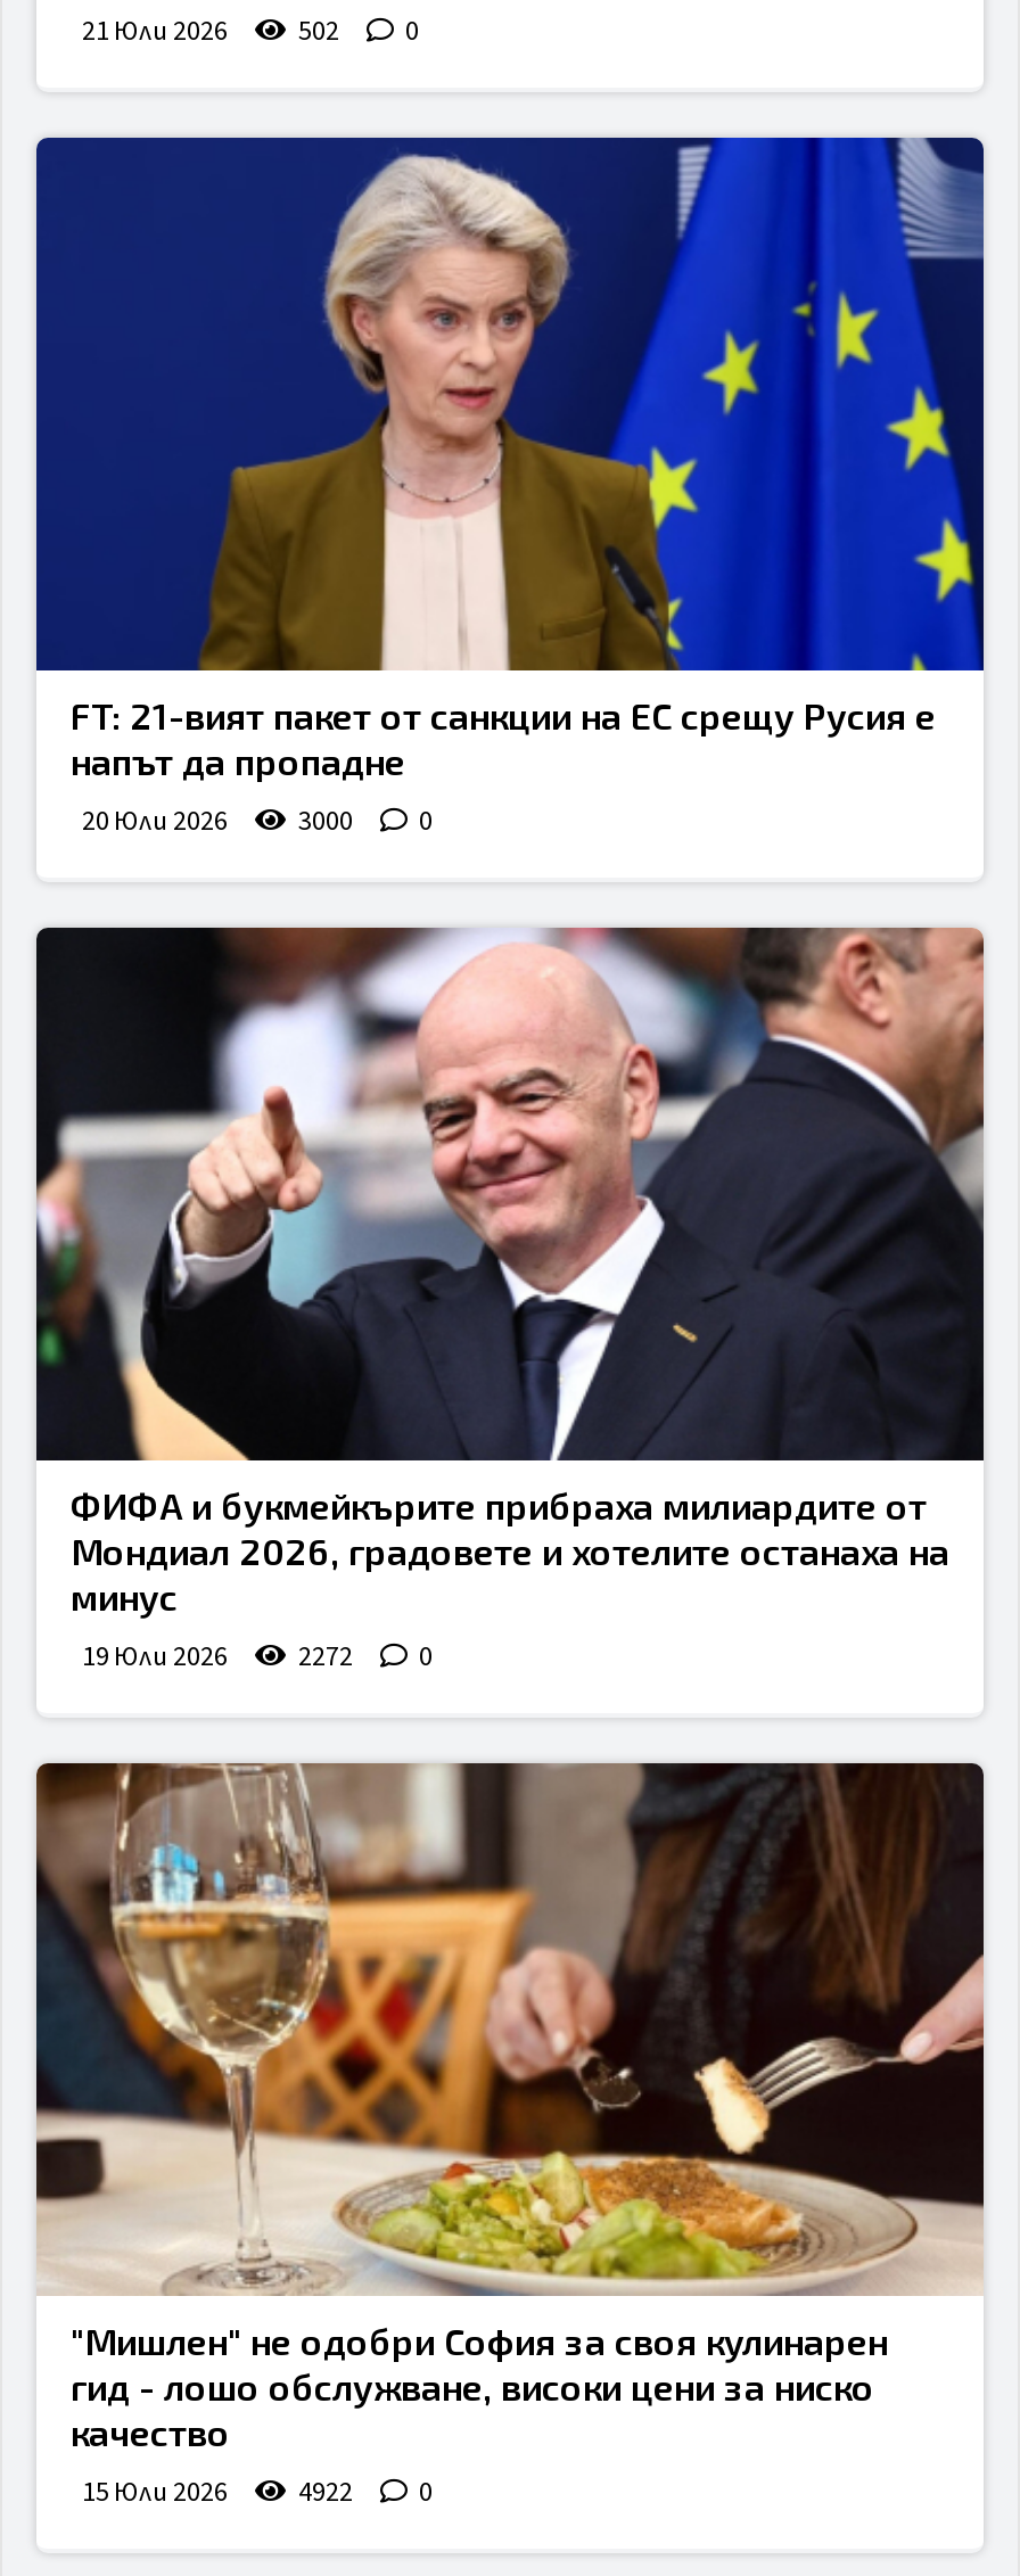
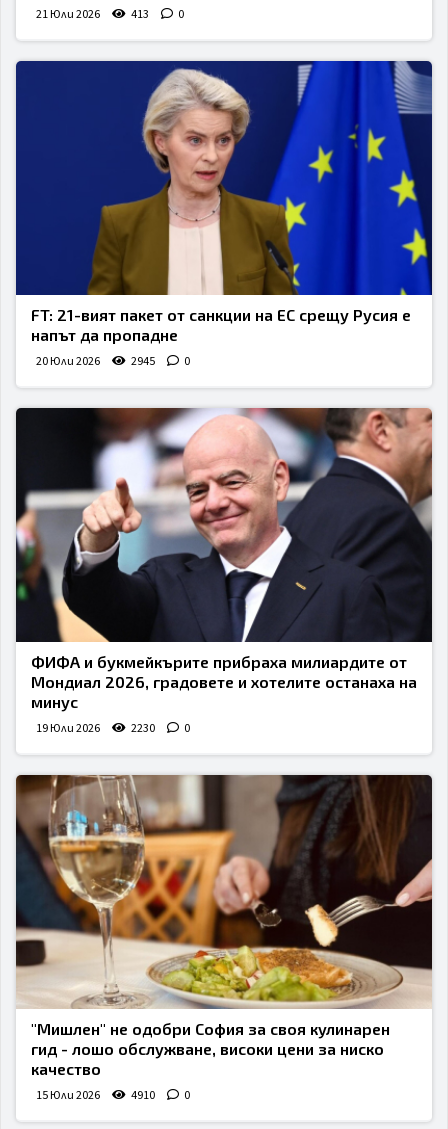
- 21 Юли 2026 502 0
+ 21 Юли 2026 413 0

- 20 Юли 2026 3000 0
+ 20 Юли 2026 2945 0

- 19 Юли 2026 2272 0
+ 19 Юли 2026 2230 0

- 15 Юли 2026 4922 0
+ 15 Юли 2026 4910 0
